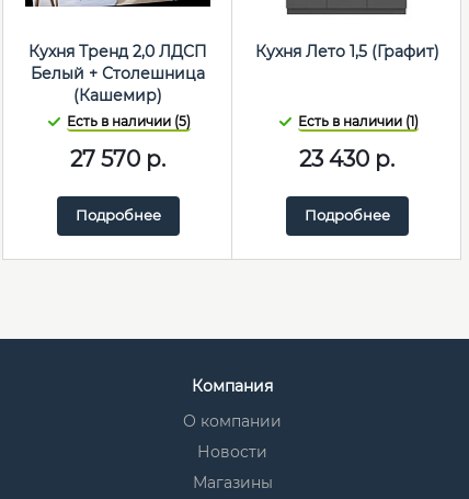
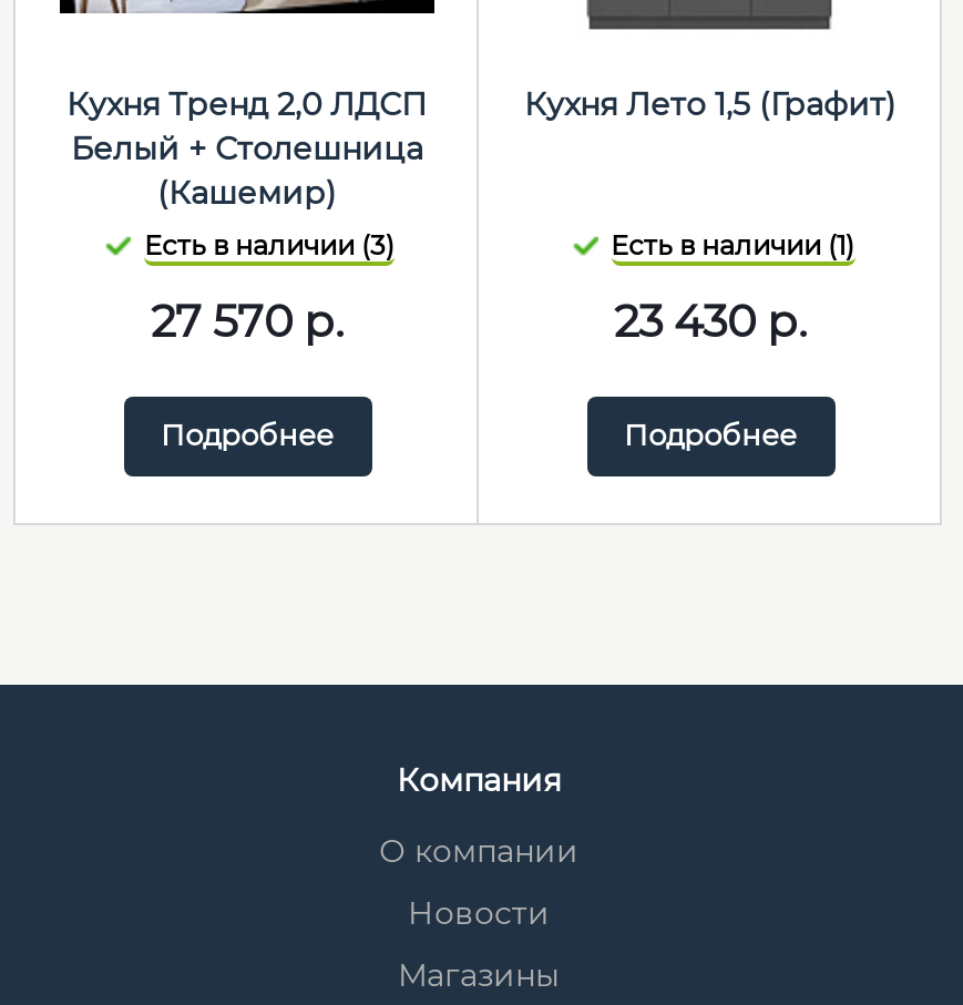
- Есть в наличии (5)
+ Есть в наличии (3)
